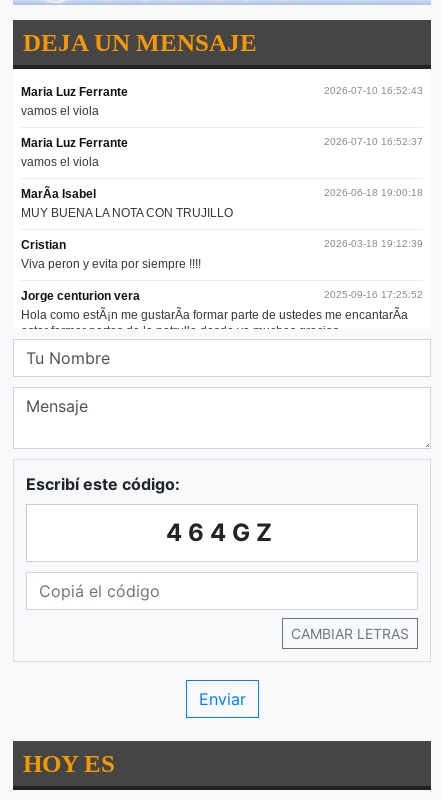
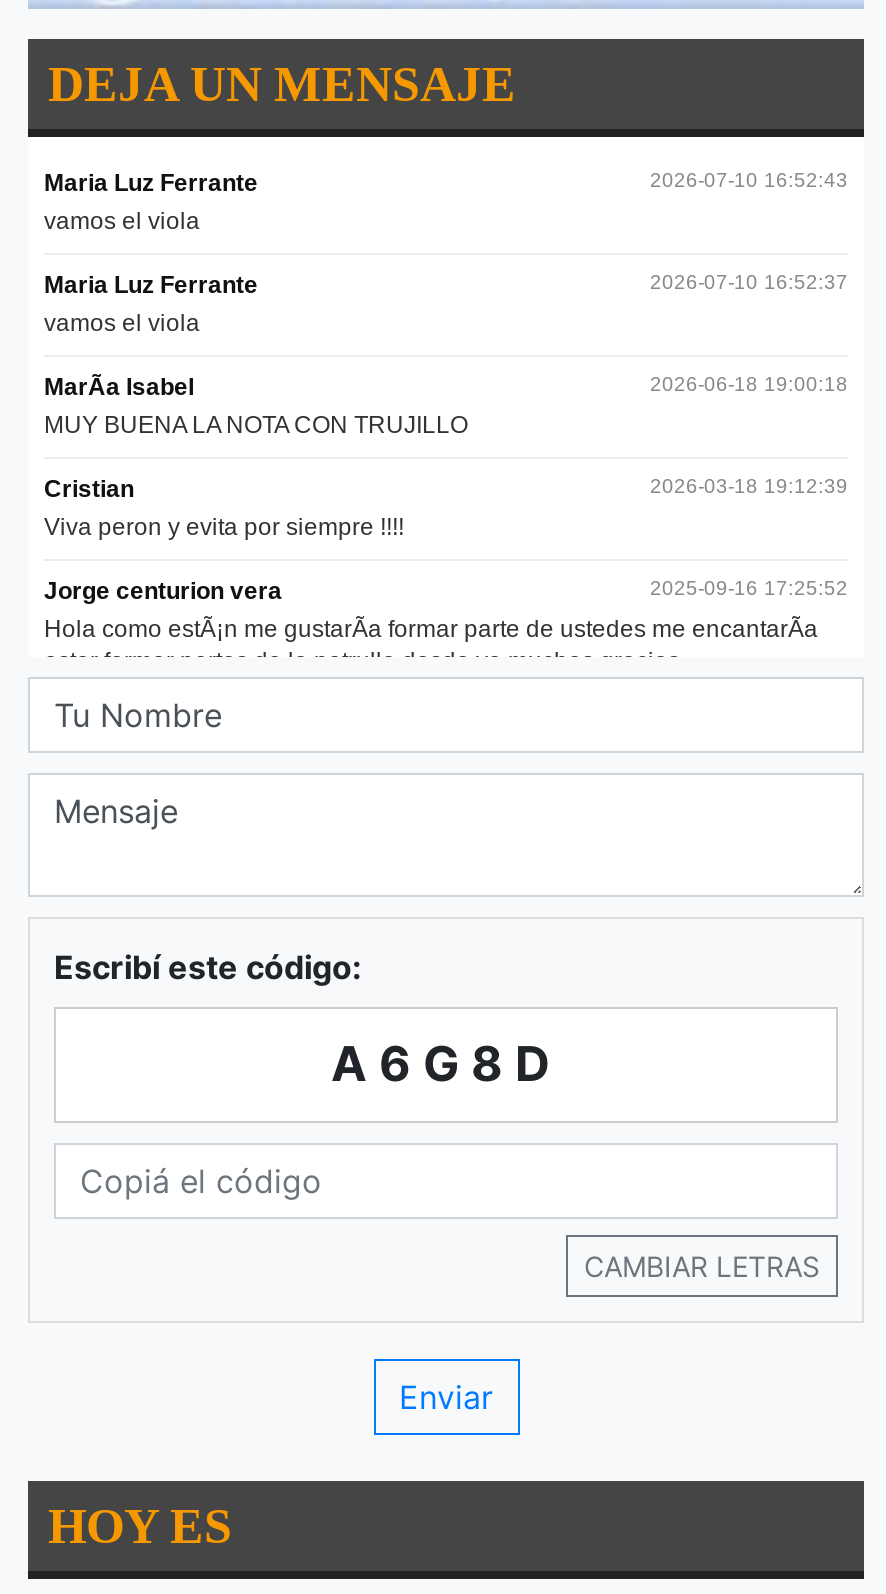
- 464GZ
+ A6G8D
